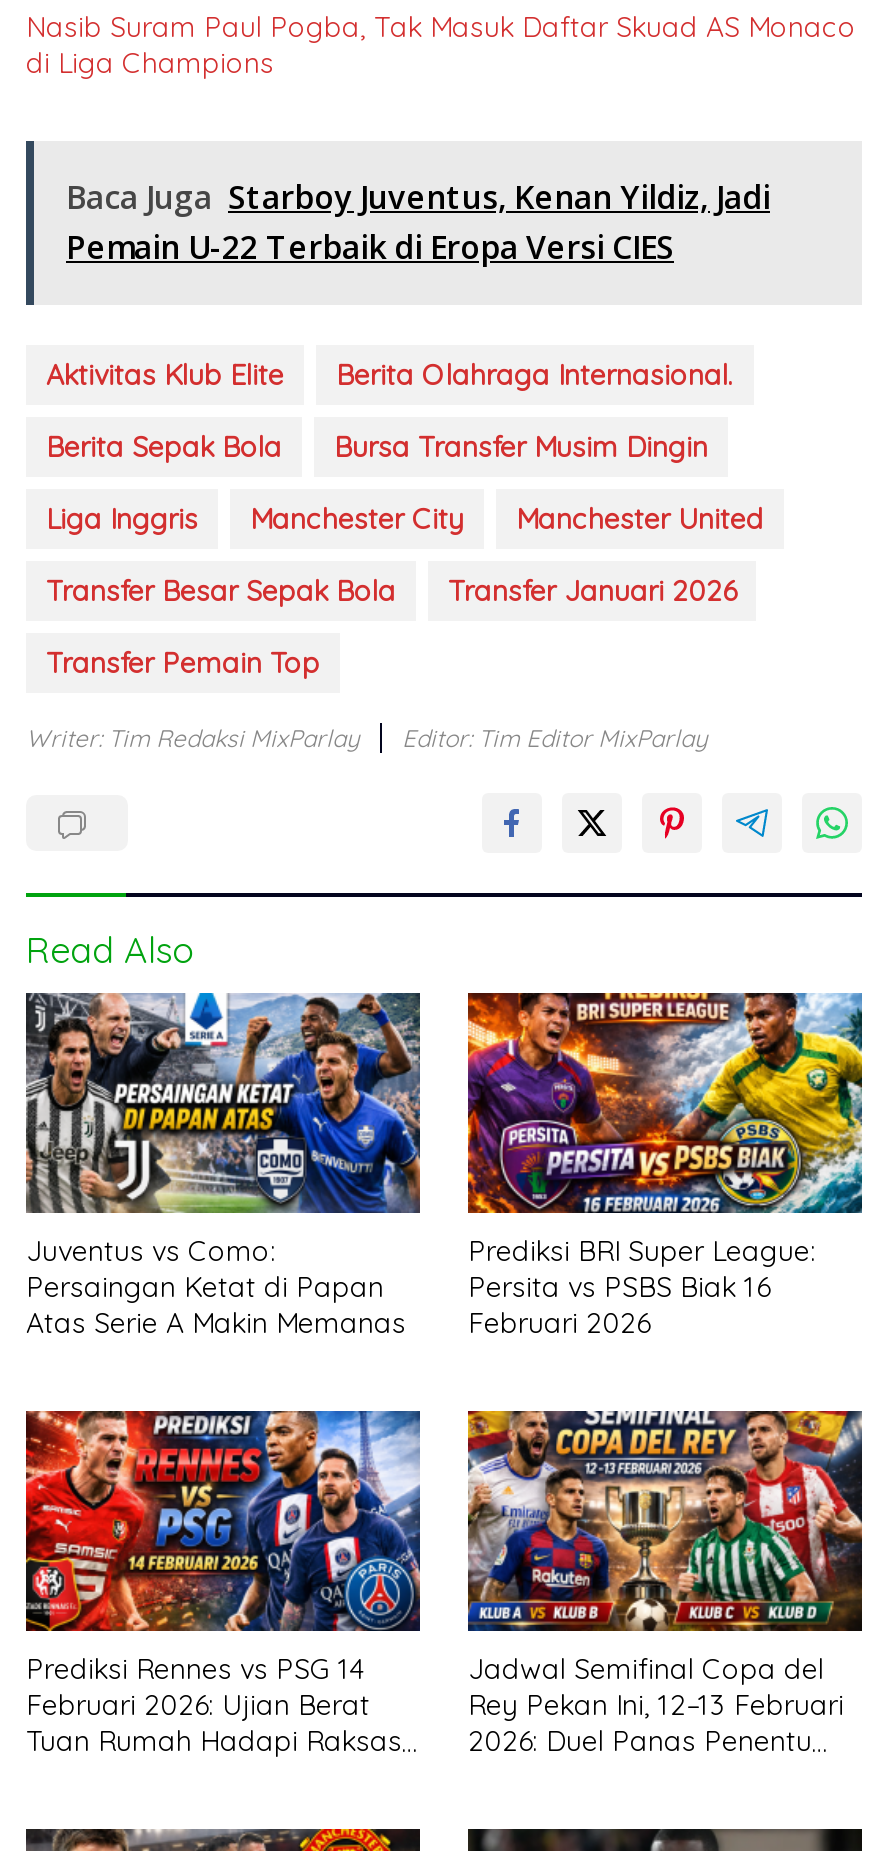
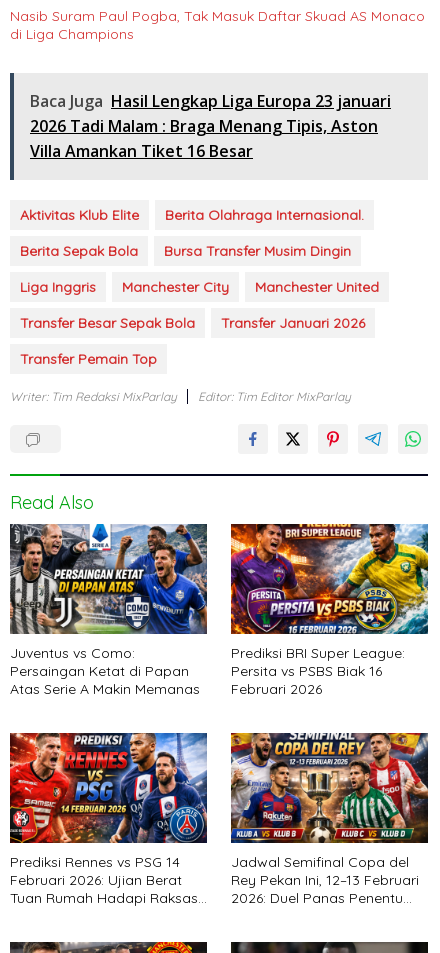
- Baca Juga Starboy Juventus, Kenan Yildiz, Jadi
- Pemain U-22 Terbaik di Eropa Versi CIES
+ Baca Juga Hasil Lengkap Liga Europa 23 januari
+ 2026 Tadi Malam : Braga Menang Tipis, Aston
+ Villa Amankan Tiket 16 Besar
